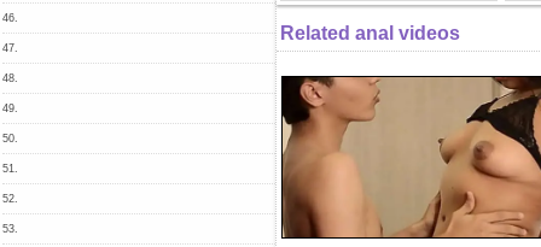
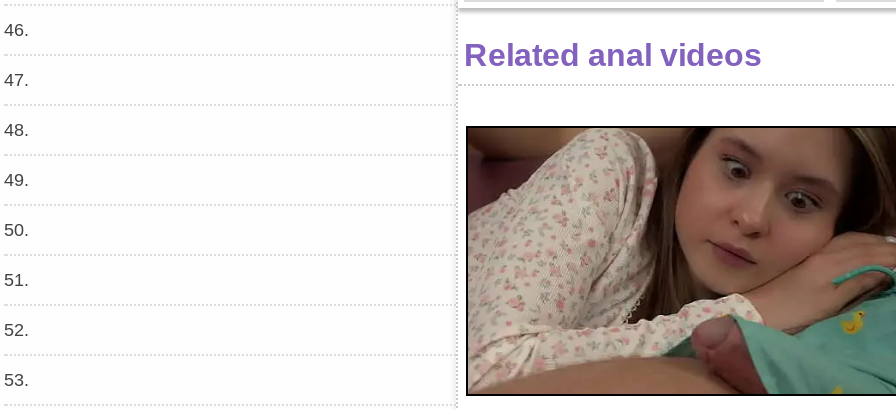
- [image]
+ [image]
